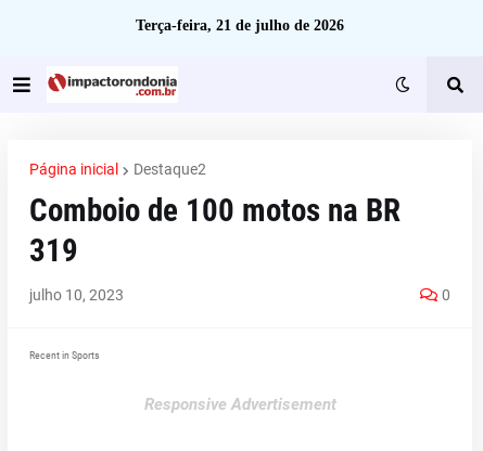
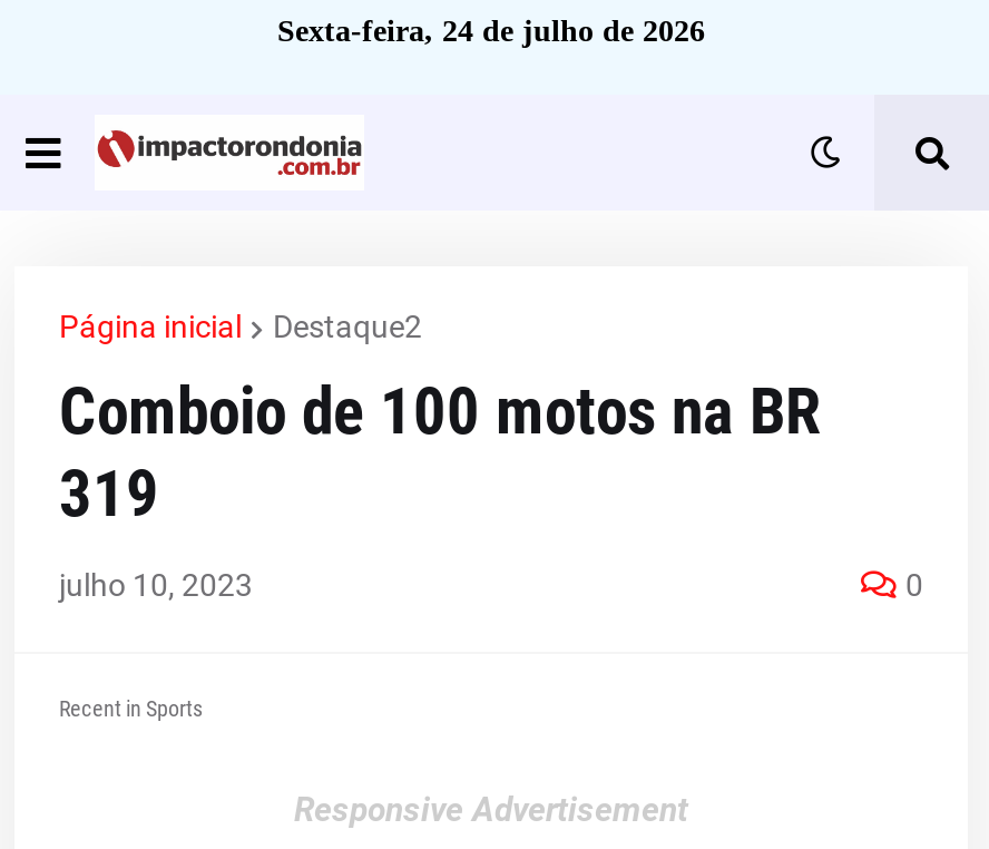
- Terça-feira, 21 de julho de 2026
+ Sexta-feira, 24 de julho de 2026
